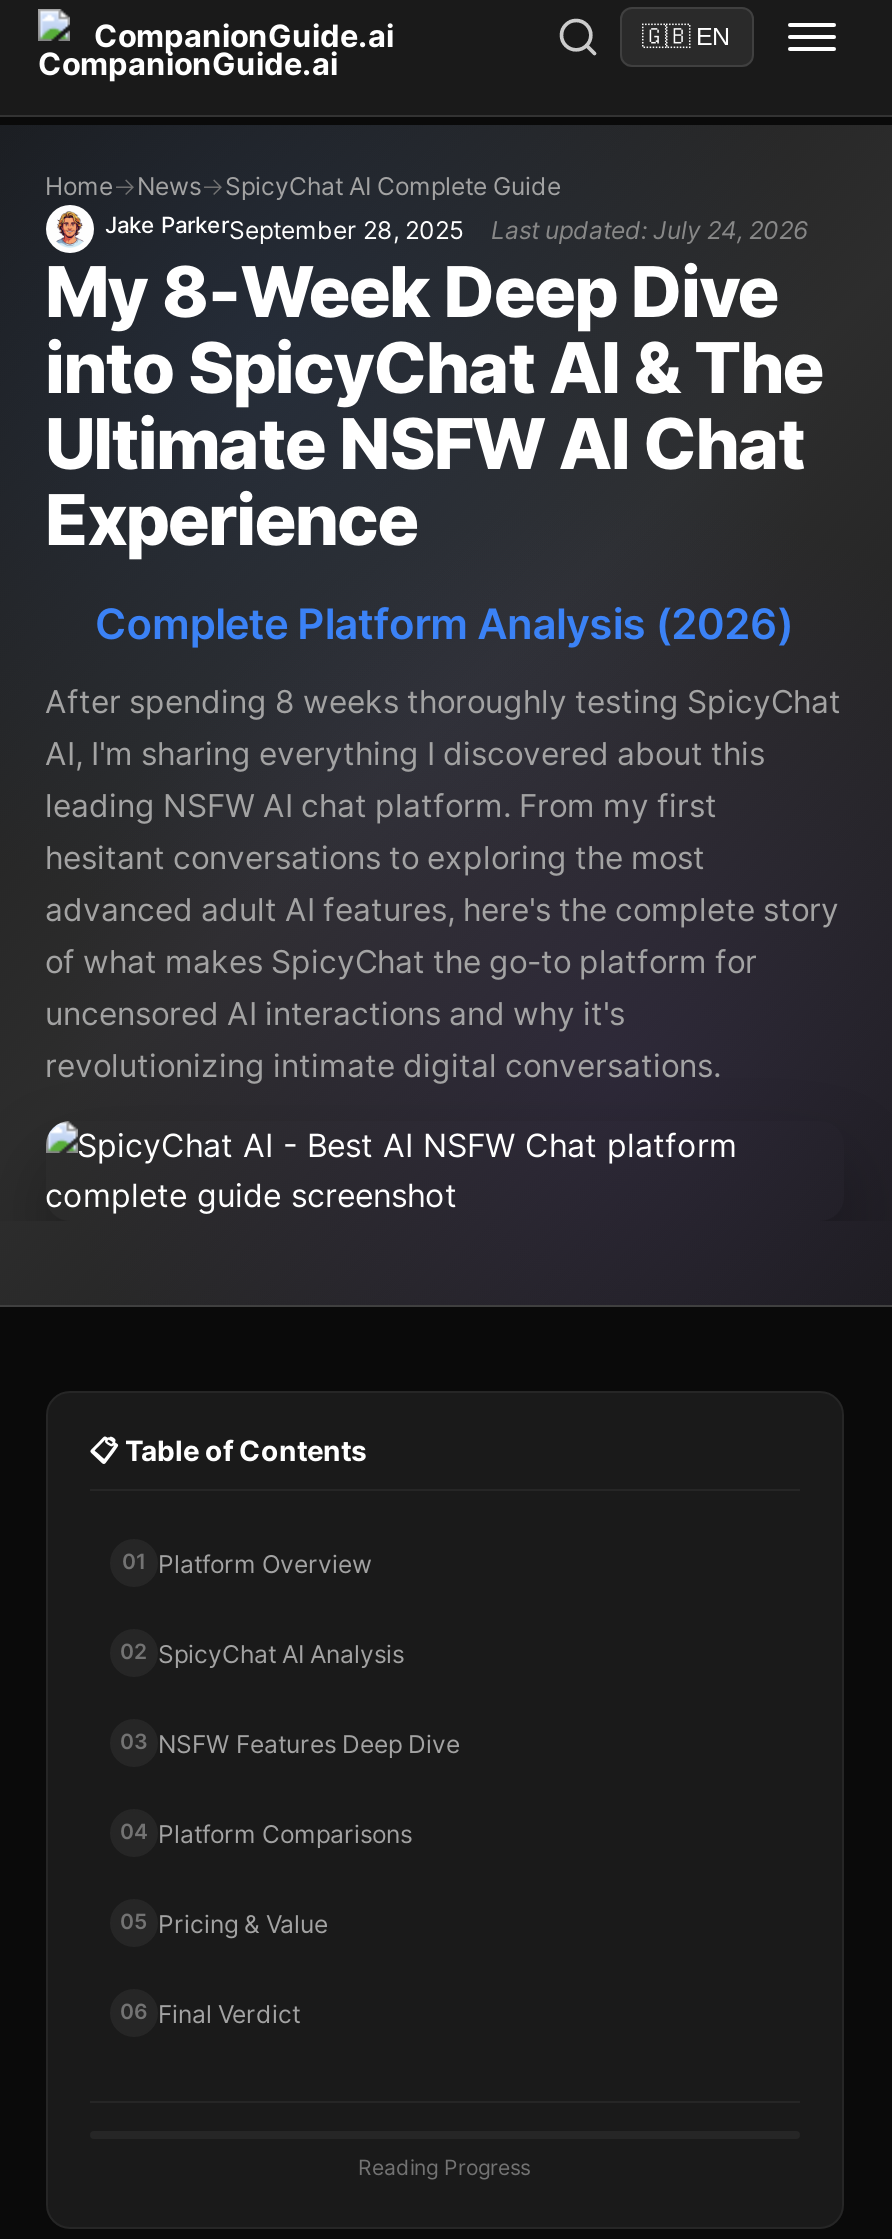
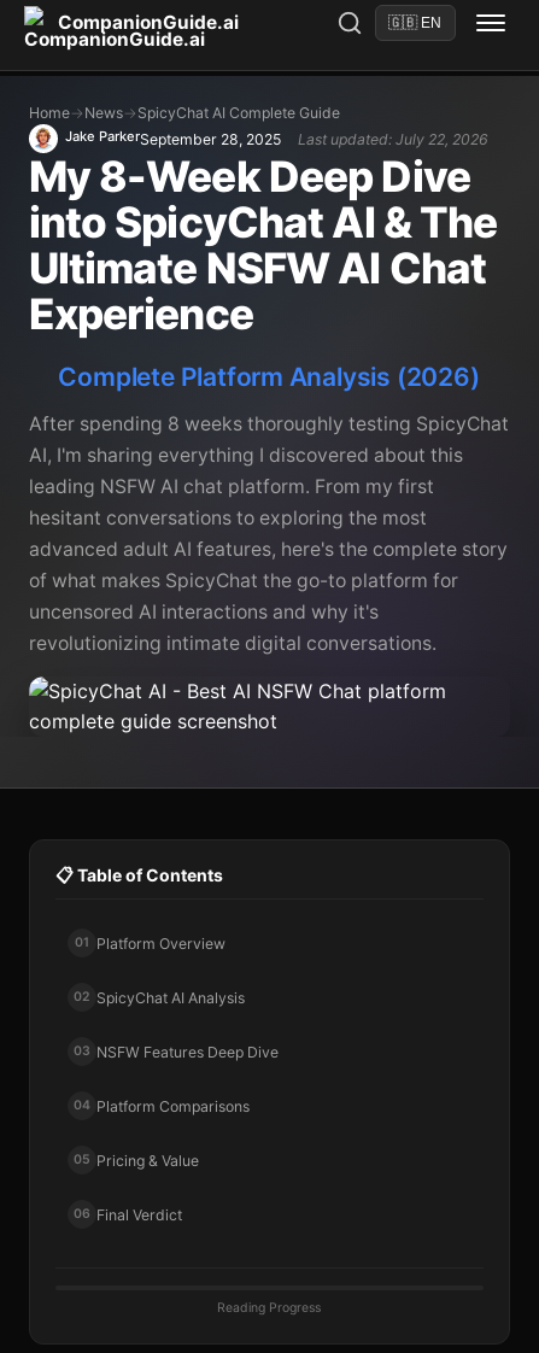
- Last updated: July 24, 2026
+ Last updated: July 22, 2026
